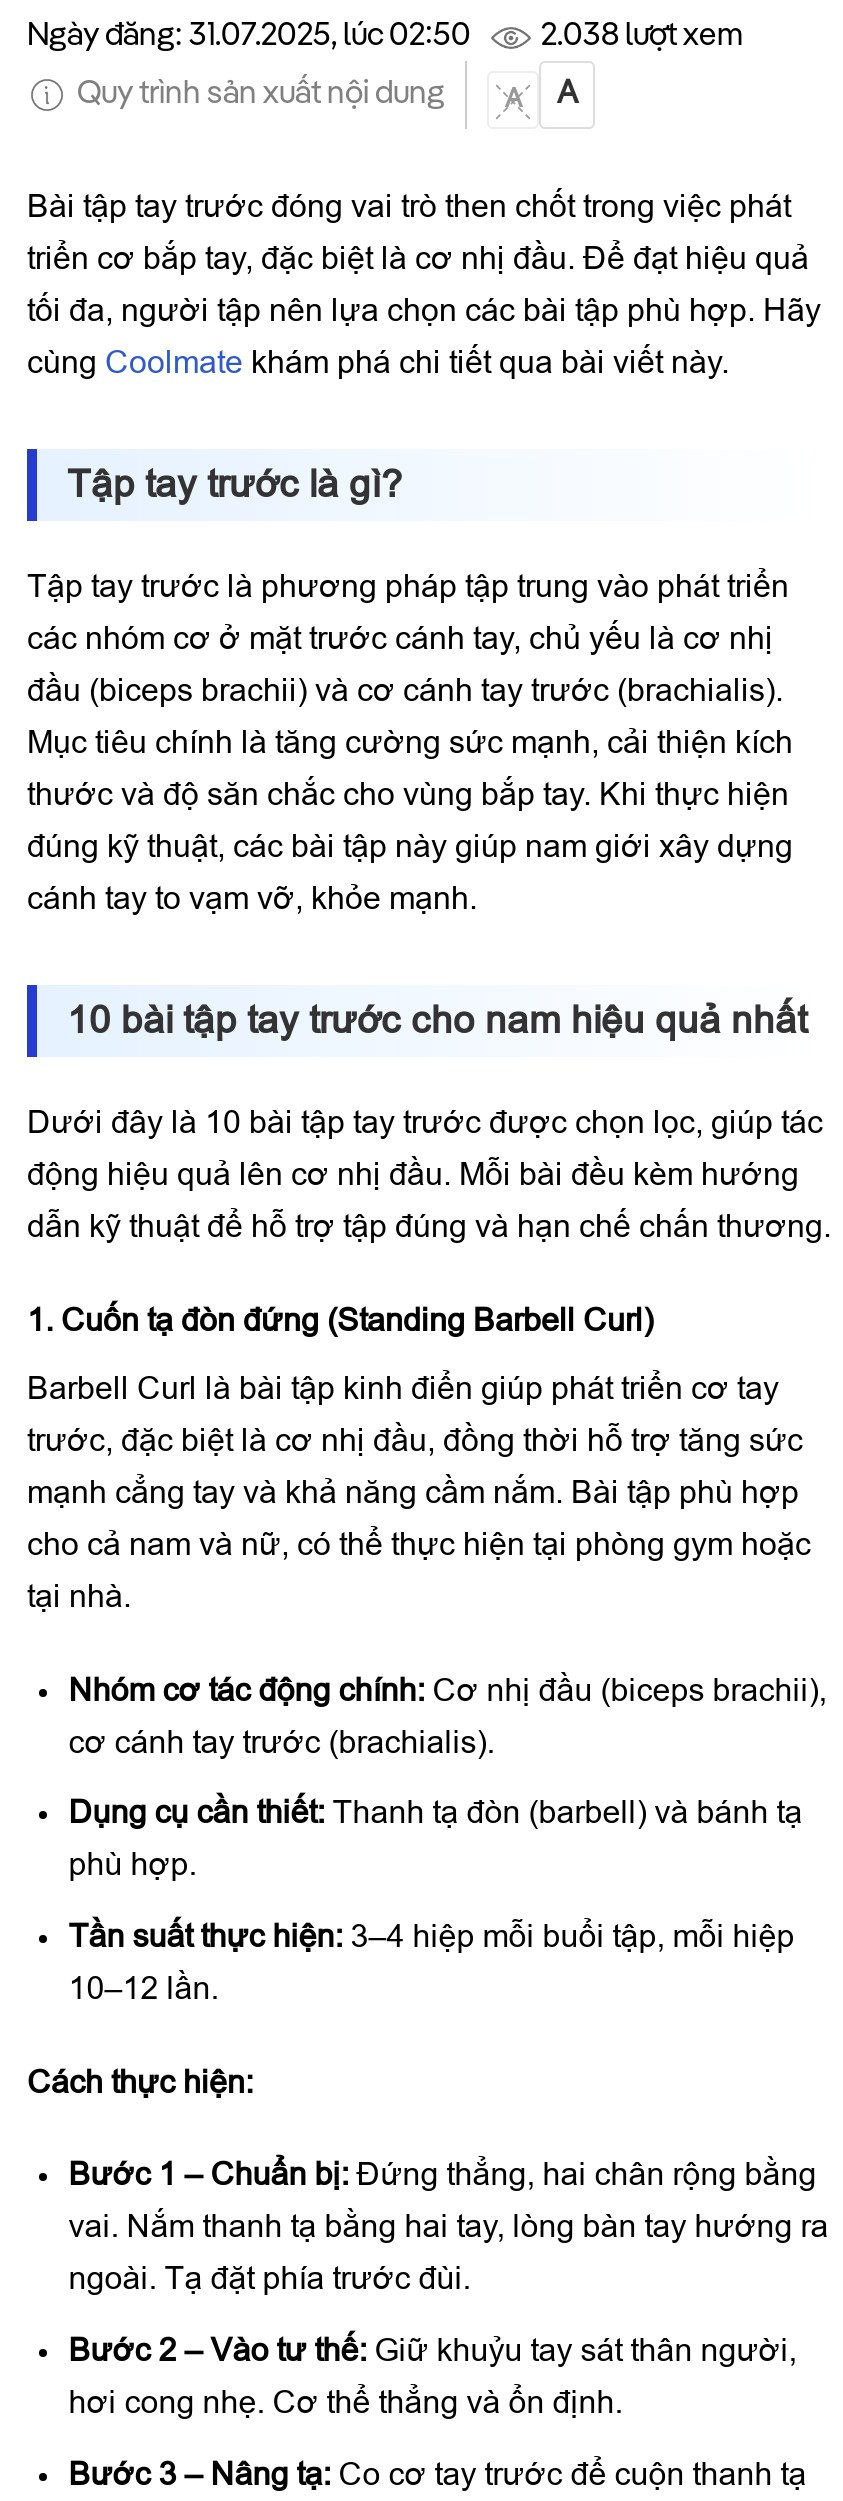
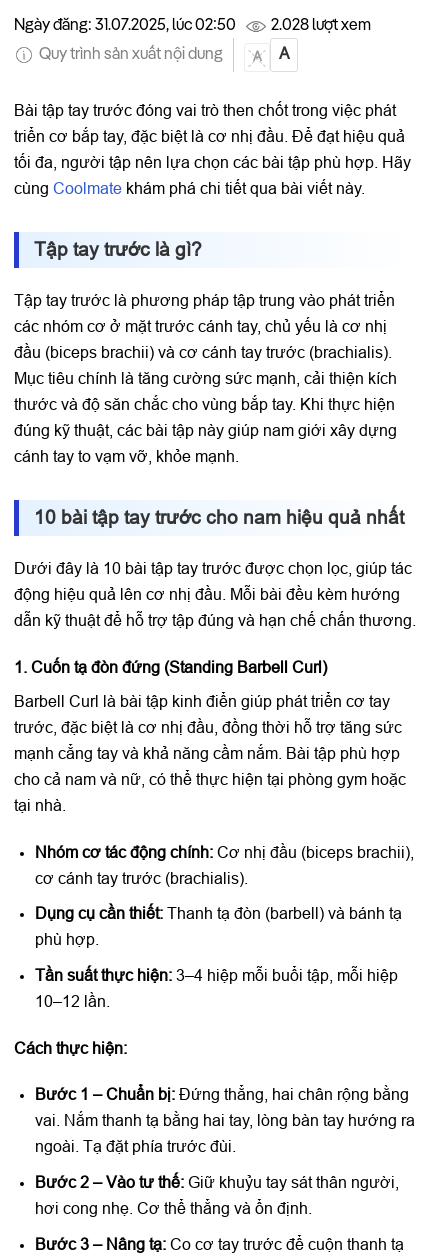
- 2.038 lượt xem
+ 2.028 lượt xem
